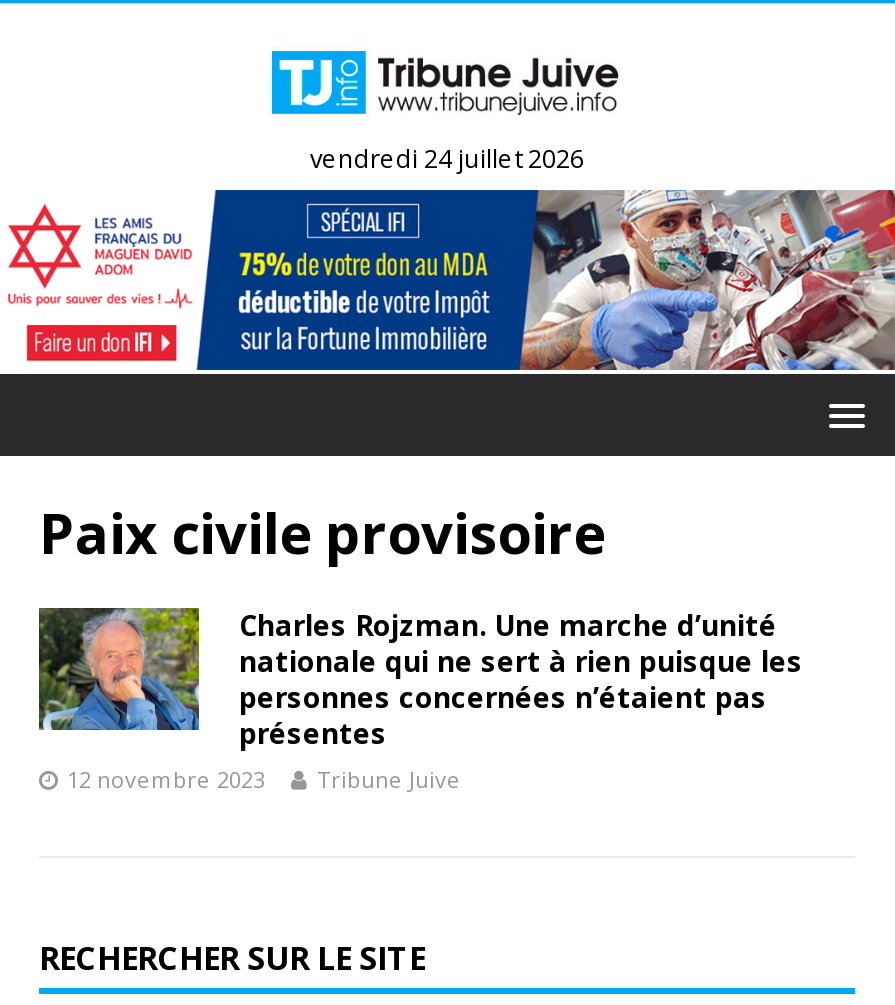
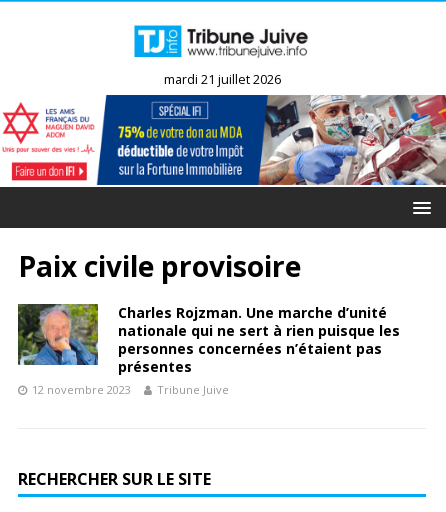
- vendredi 24 juillet 2026
+ mardi 21 juillet 2026
